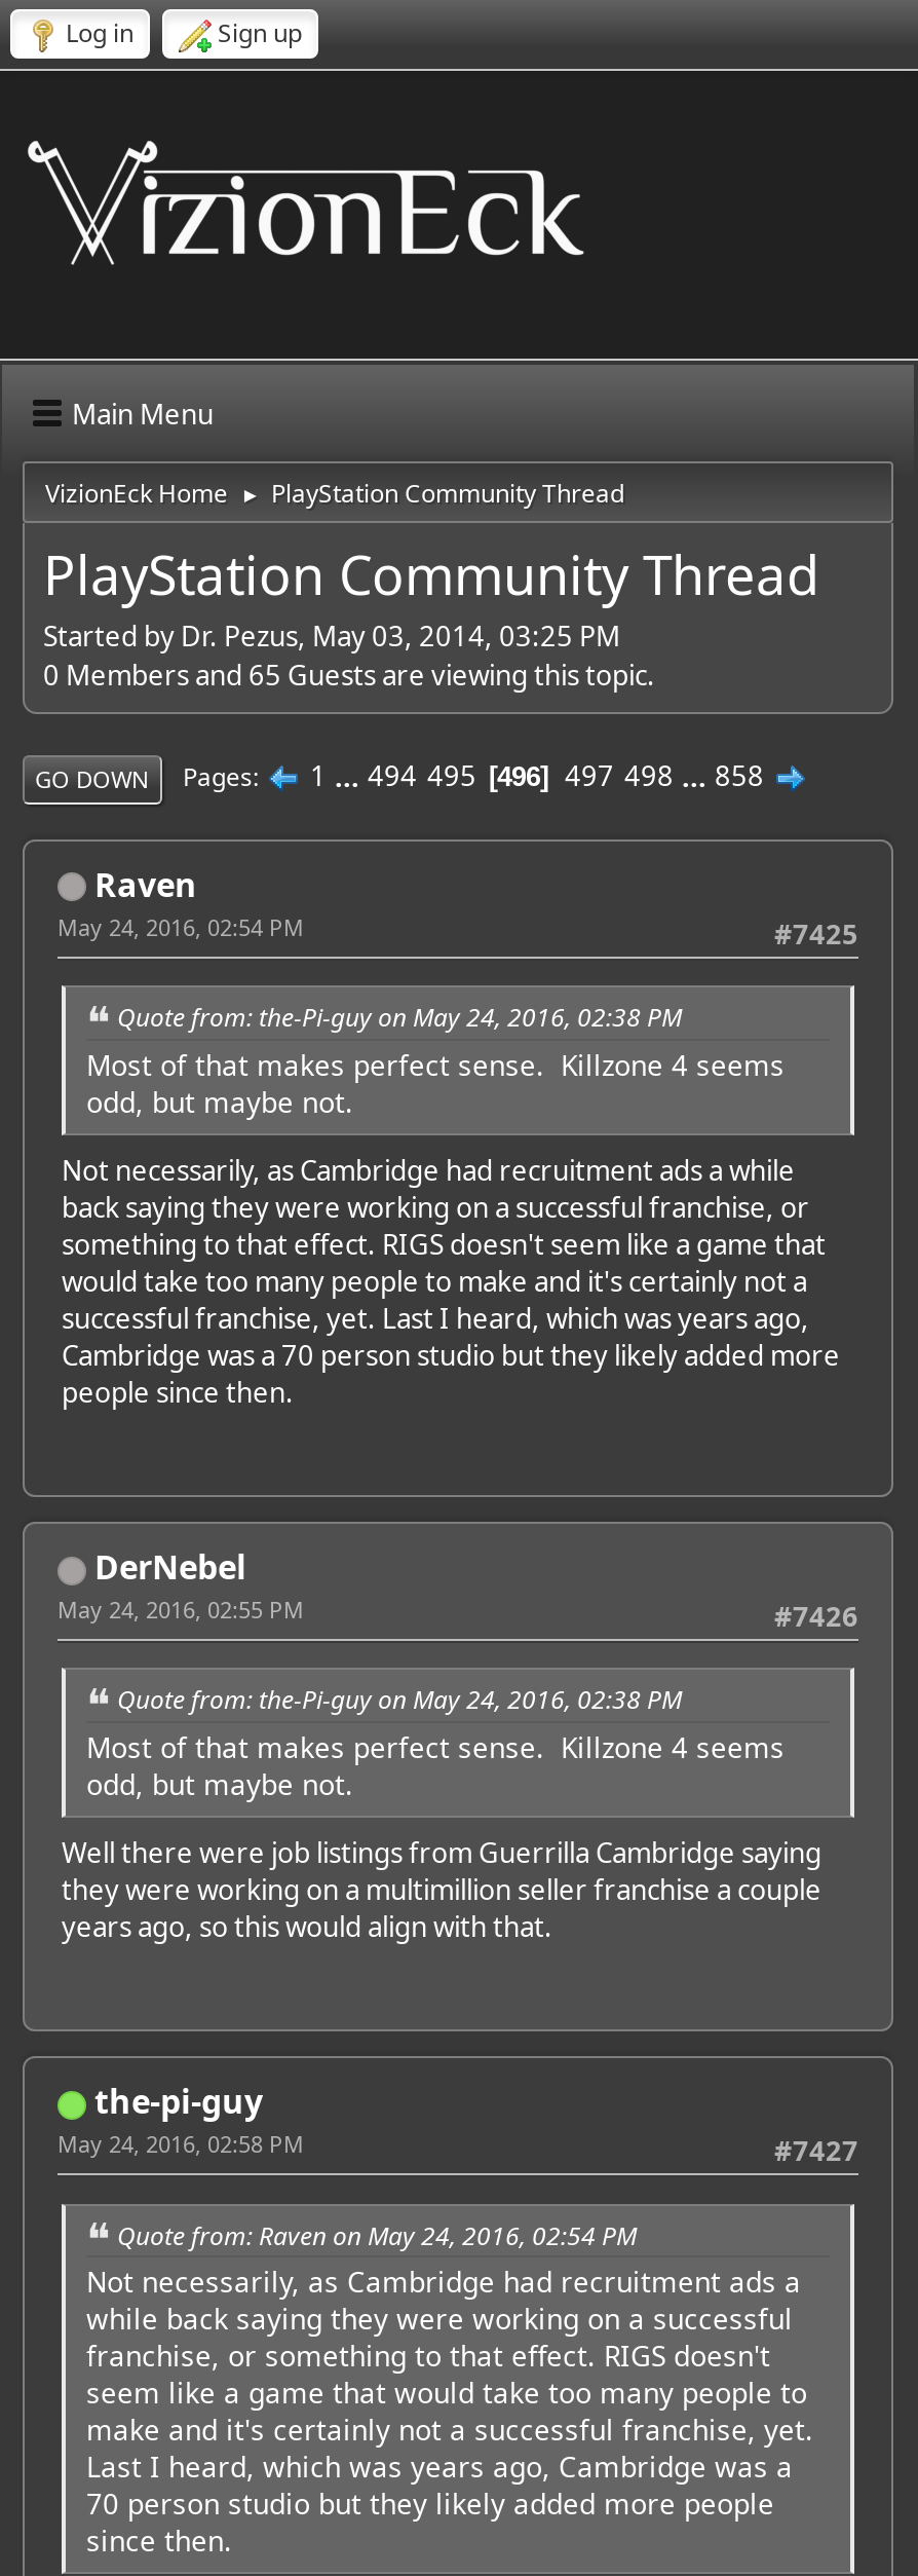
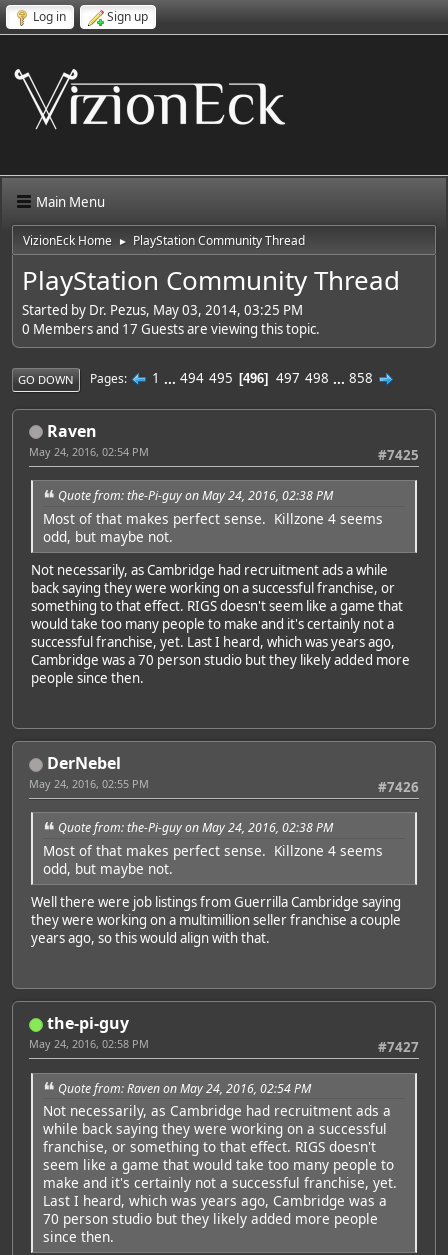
- 0 Members and 65 Guests are viewing this topic.
+ 0 Members and 17 Guests are viewing this topic.
